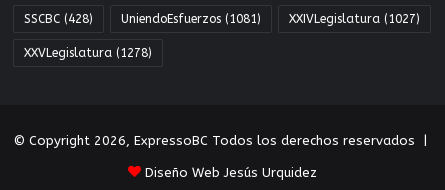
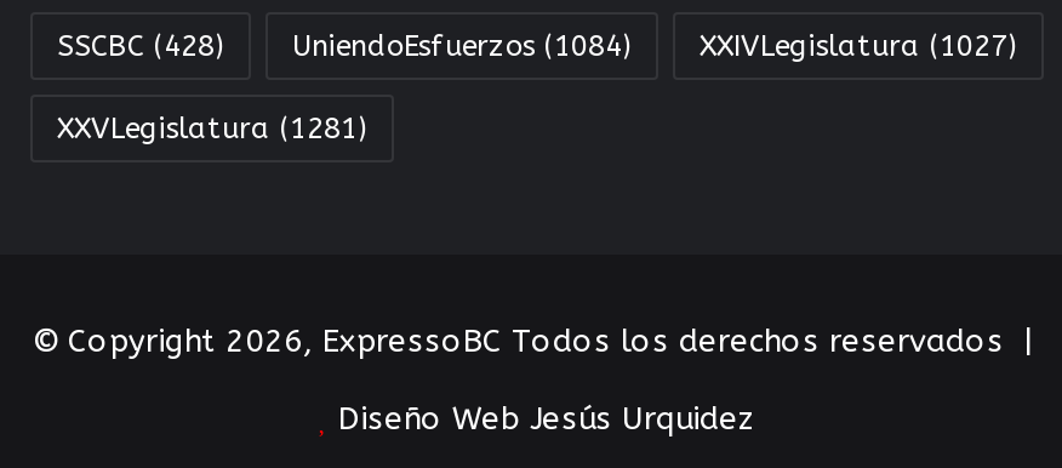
- UniendoEsfuerzos (1081)
+ UniendoEsfuerzos (1084)

- XXVLegislatura (1278)
+ XXVLegislatura (1281)
